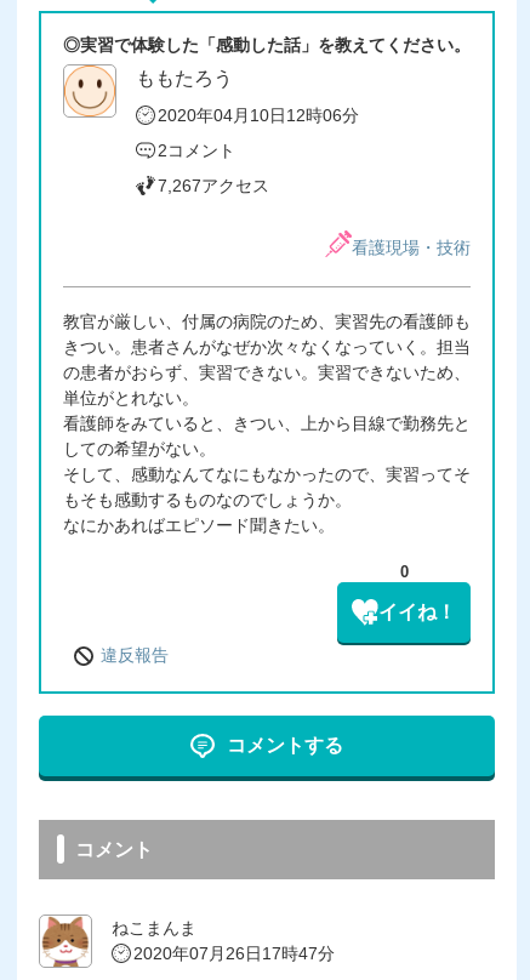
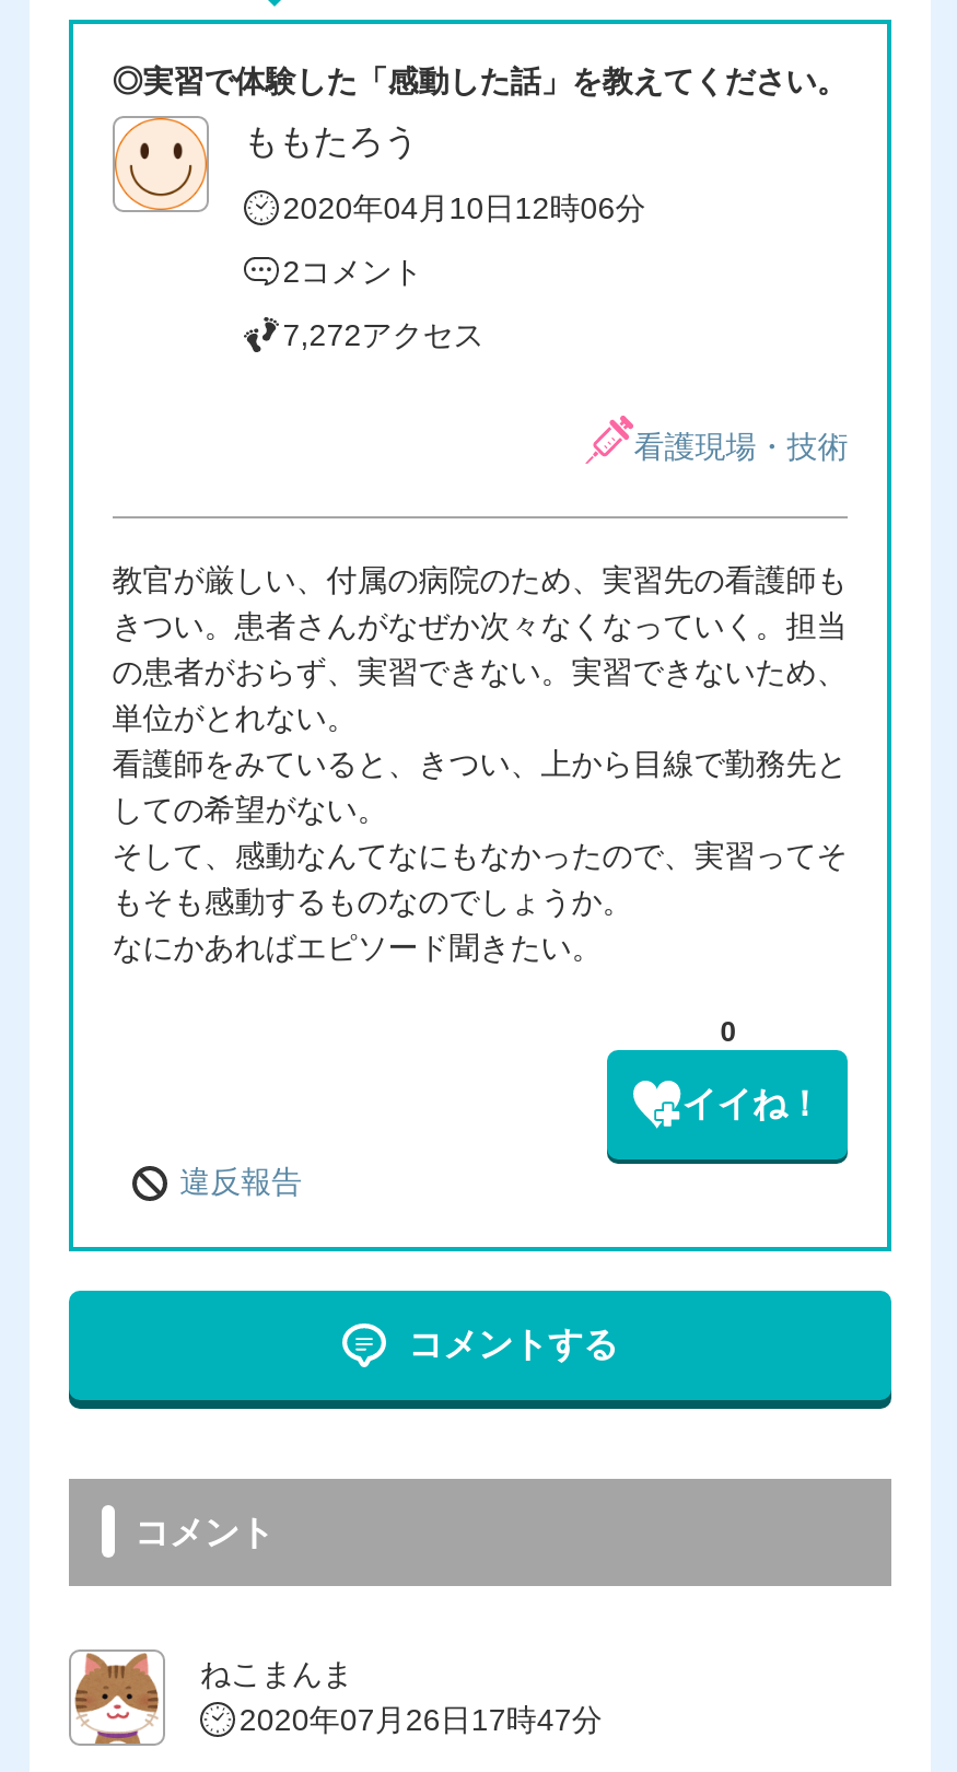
- 7,267アクセス
+ 7,272アクセス
